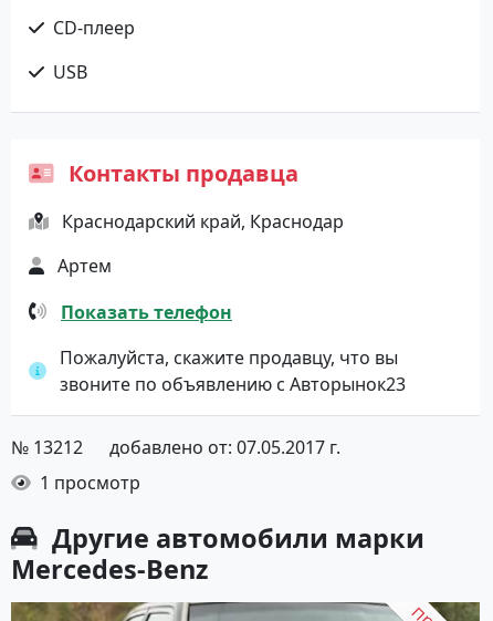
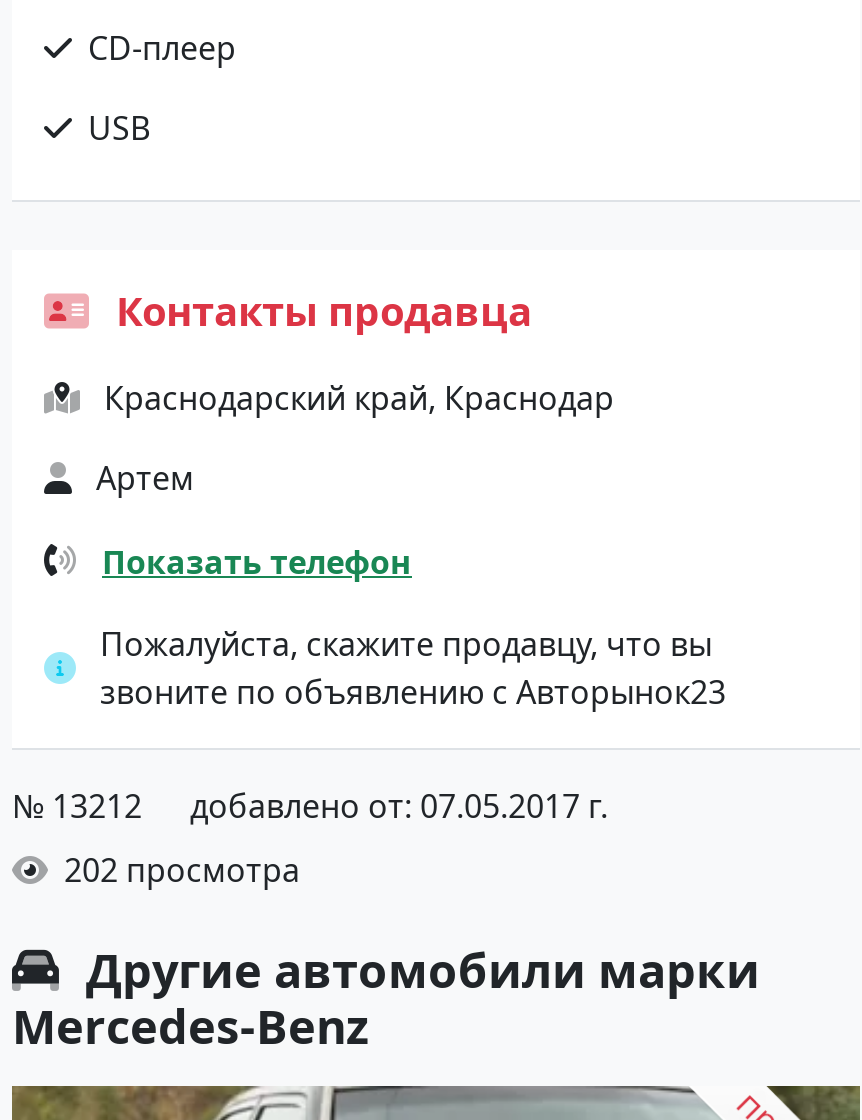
- 1 просмотр
+ 202 просмотра
